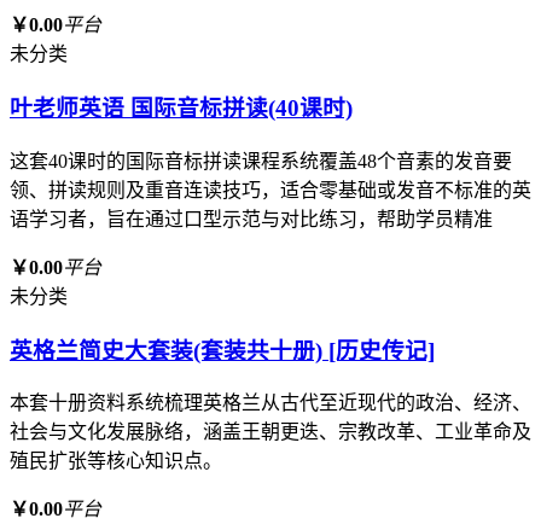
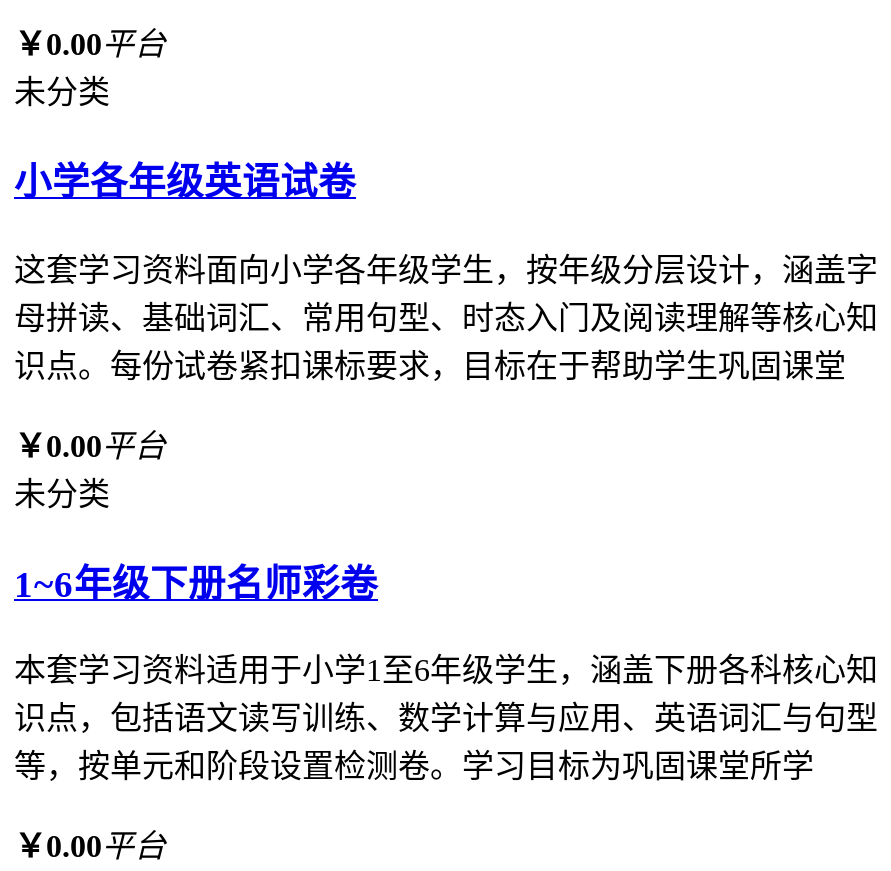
- 叶老师英语 国际音标拼读(40课时)
+ 小学各年级英语试卷

- 这套40课时的国际音标拼读课程系统覆盖48个音素的发音要
- 领、拼读规则及重音连读技巧，适合零基础或发音不标准的英
- 语学习者，旨在通过口型示范与对比练习，帮助学员精准
+ 这套学习资料面向小学各年级学生，按年级分层设计，涵盖字
+ 母拼读、基础词汇、常用句型、时态入门及阅读理解等核心知
+ 识点。每份试卷紧扣课标要求，目标在于帮助学生巩固课堂

- 英格兰简史大套装(套装共十册) [历史传记]
+ 1~6年级下册名师彩卷

- 本套十册资料系统梳理英格兰从古代至近现代的政治、经济、
- 社会与文化发展脉络，涵盖王朝更迭、宗教改革、工业革命及
- 殖民扩张等核心知识点。
+ 本套学习资料适用于小学1至6年级学生，涵盖下册各科核心知
+ 识点，包括语文读写训练、数学计算与应用、英语词汇与句型
+ 等，按单元和阶段设置检测卷。学习目标为巩固课堂所学
